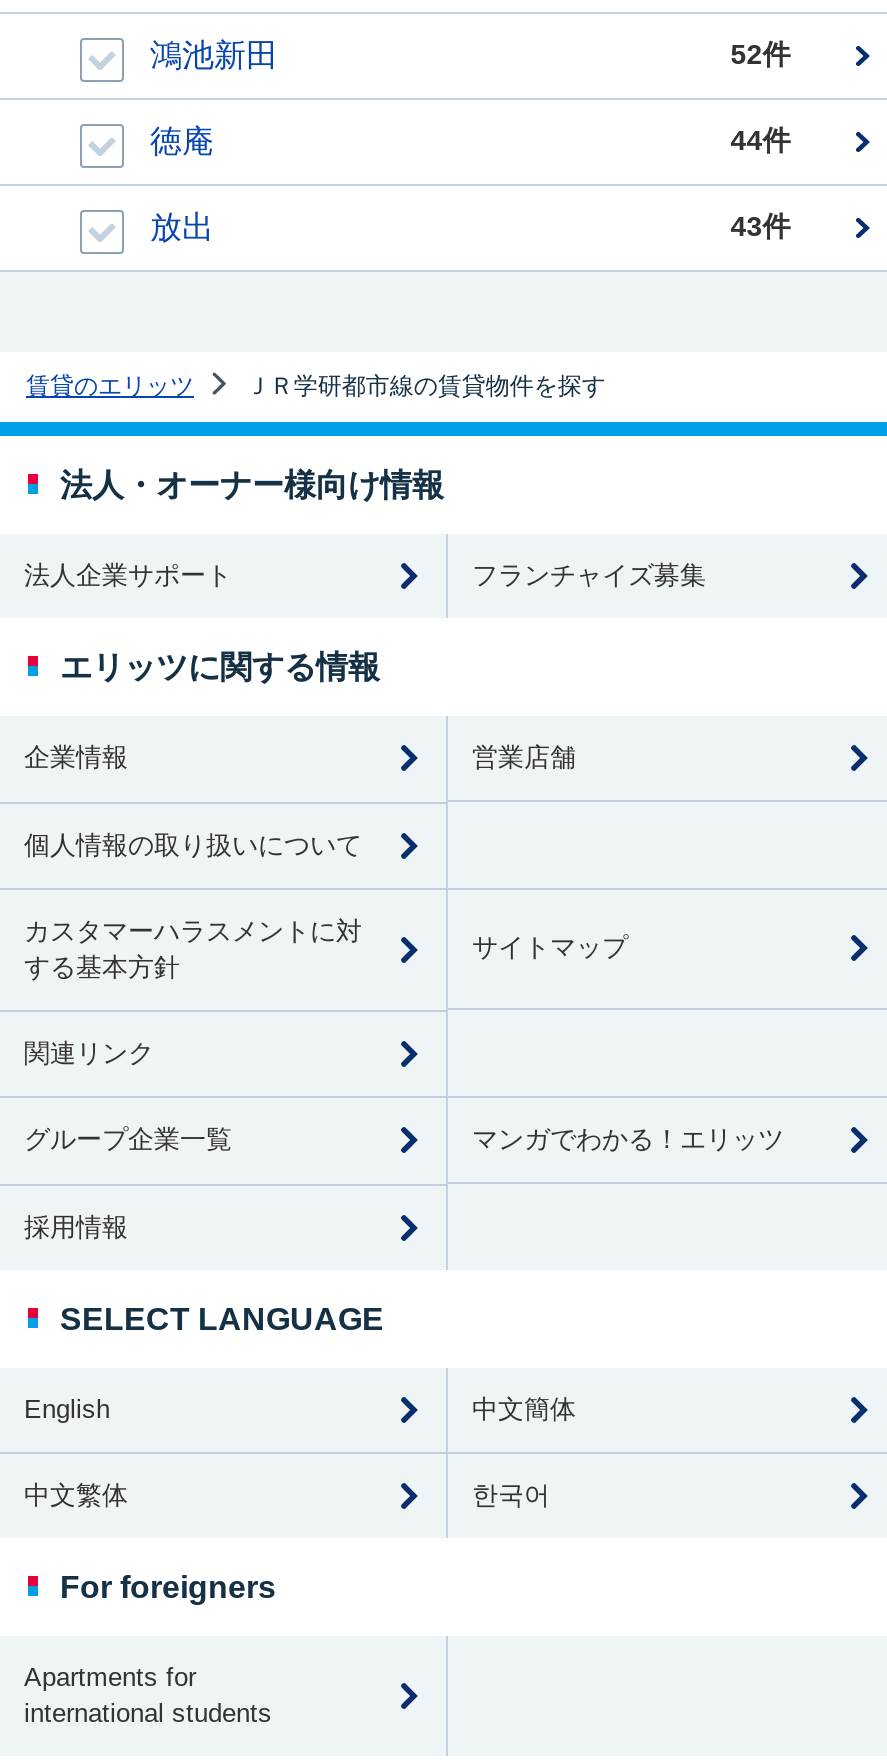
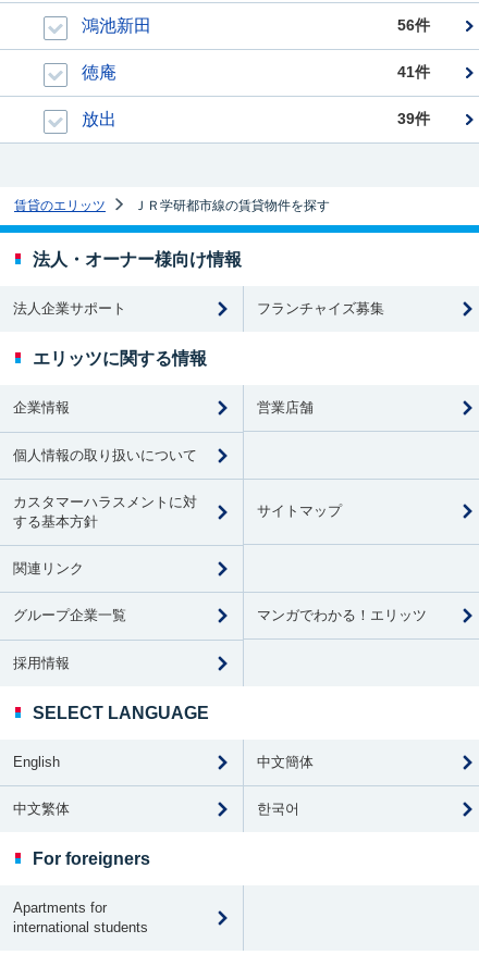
- 52件
+ 56件

- 44件
+ 41件

- 43件
+ 39件
